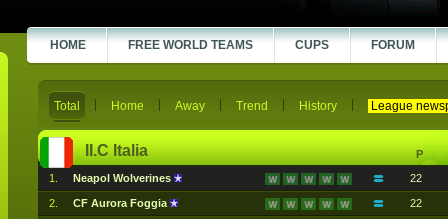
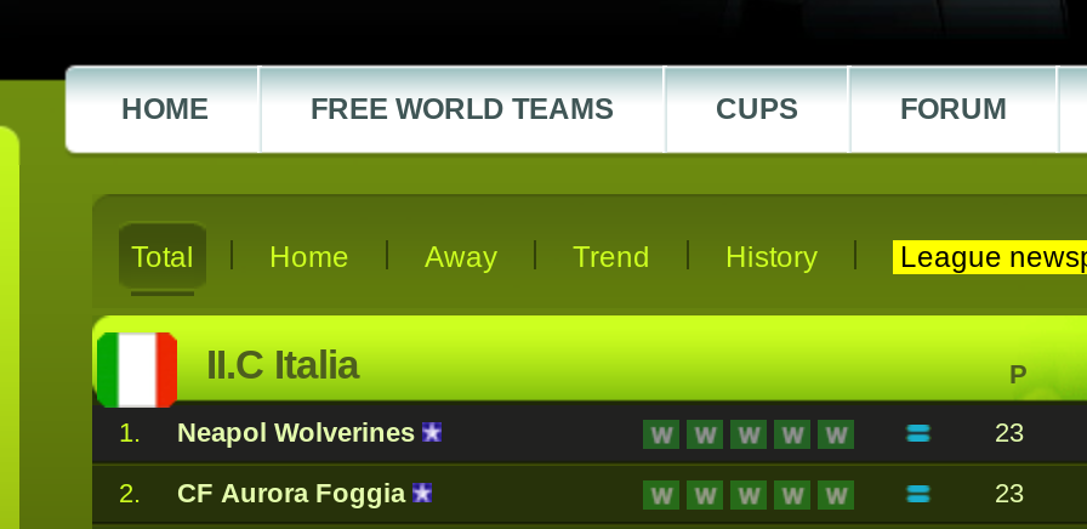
- 22
+ 23

- 22
+ 23
